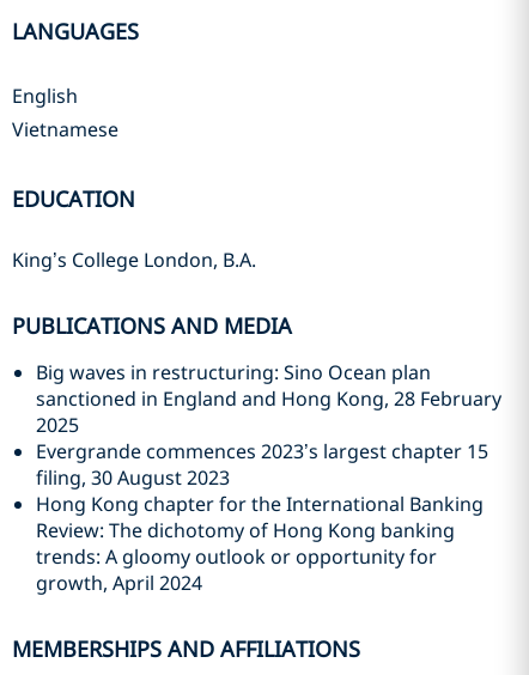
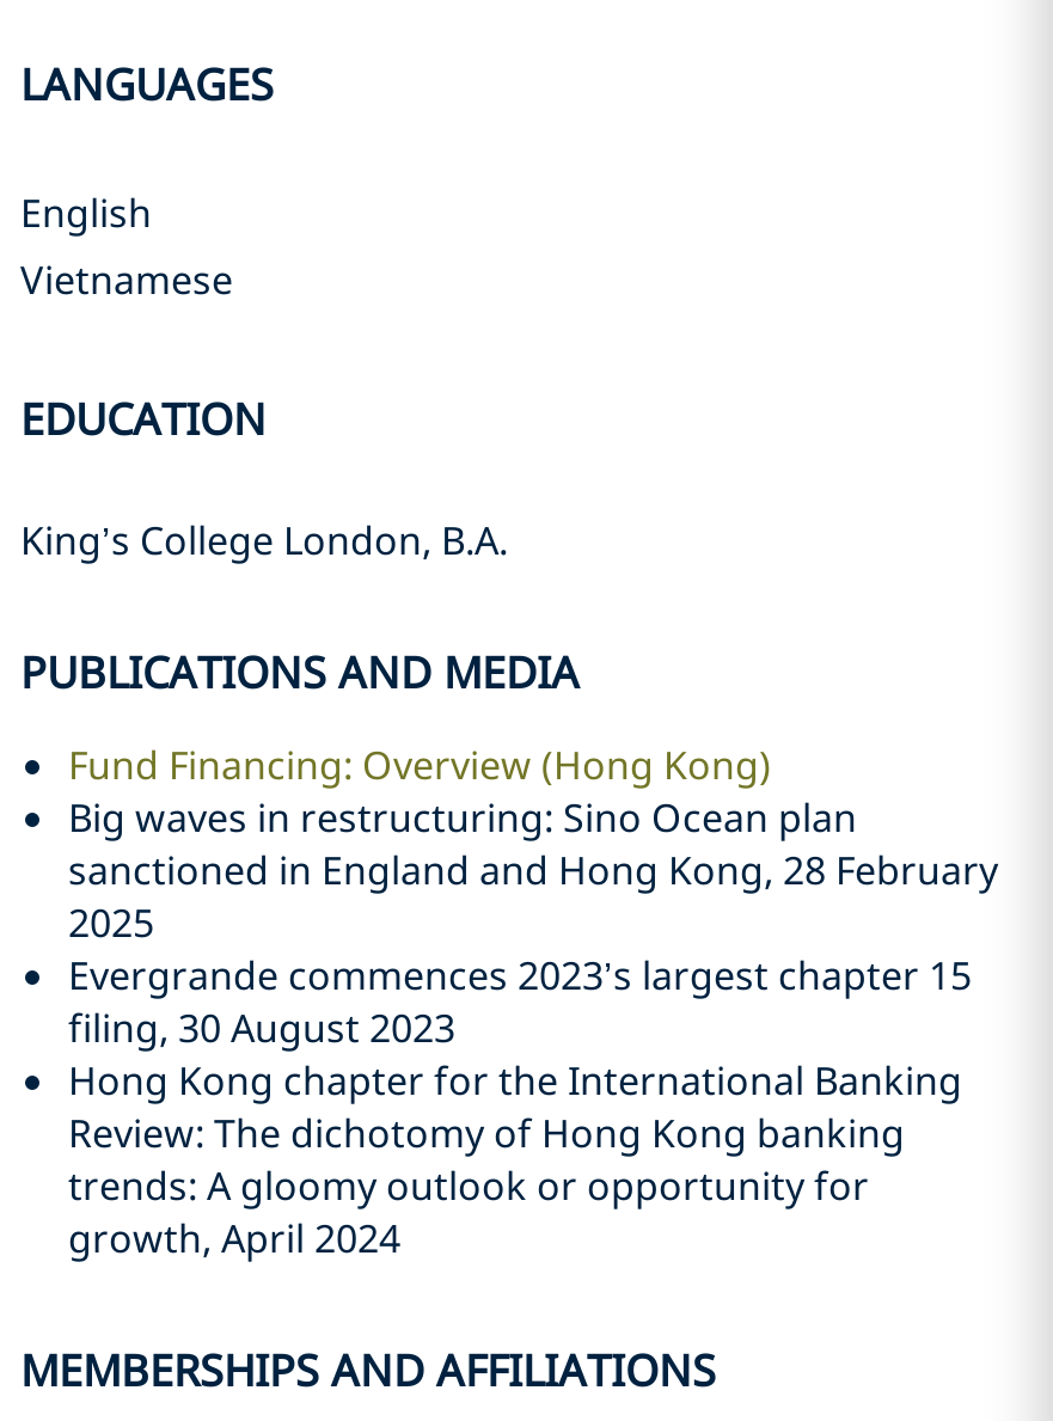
+ Fund Financing: Overview (Hong Kong)
